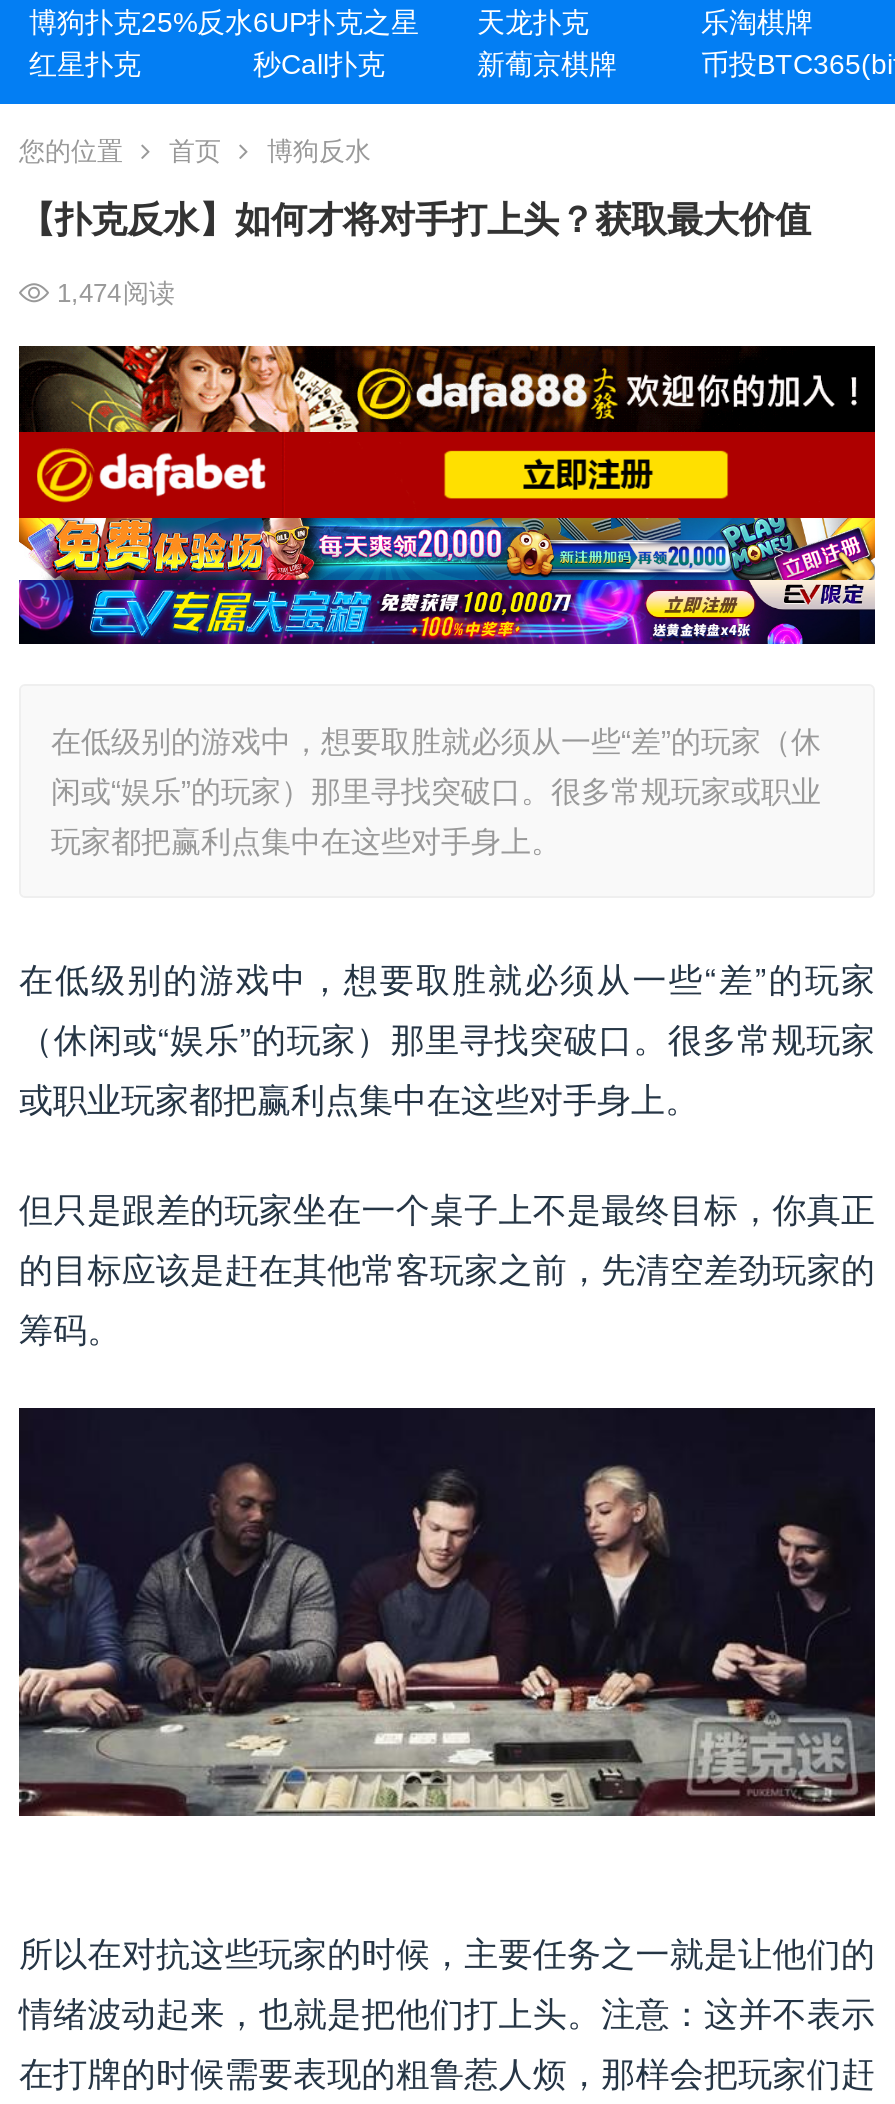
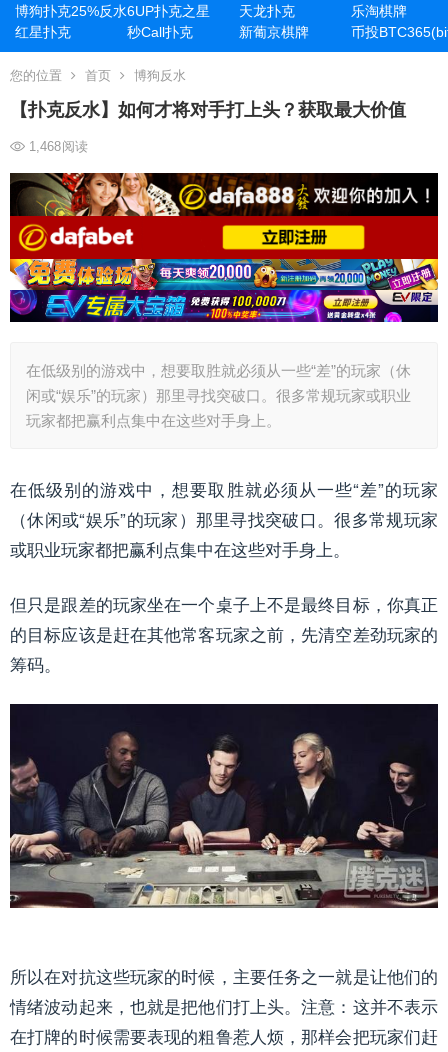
- 1,474阅读
+ 1,468阅读
